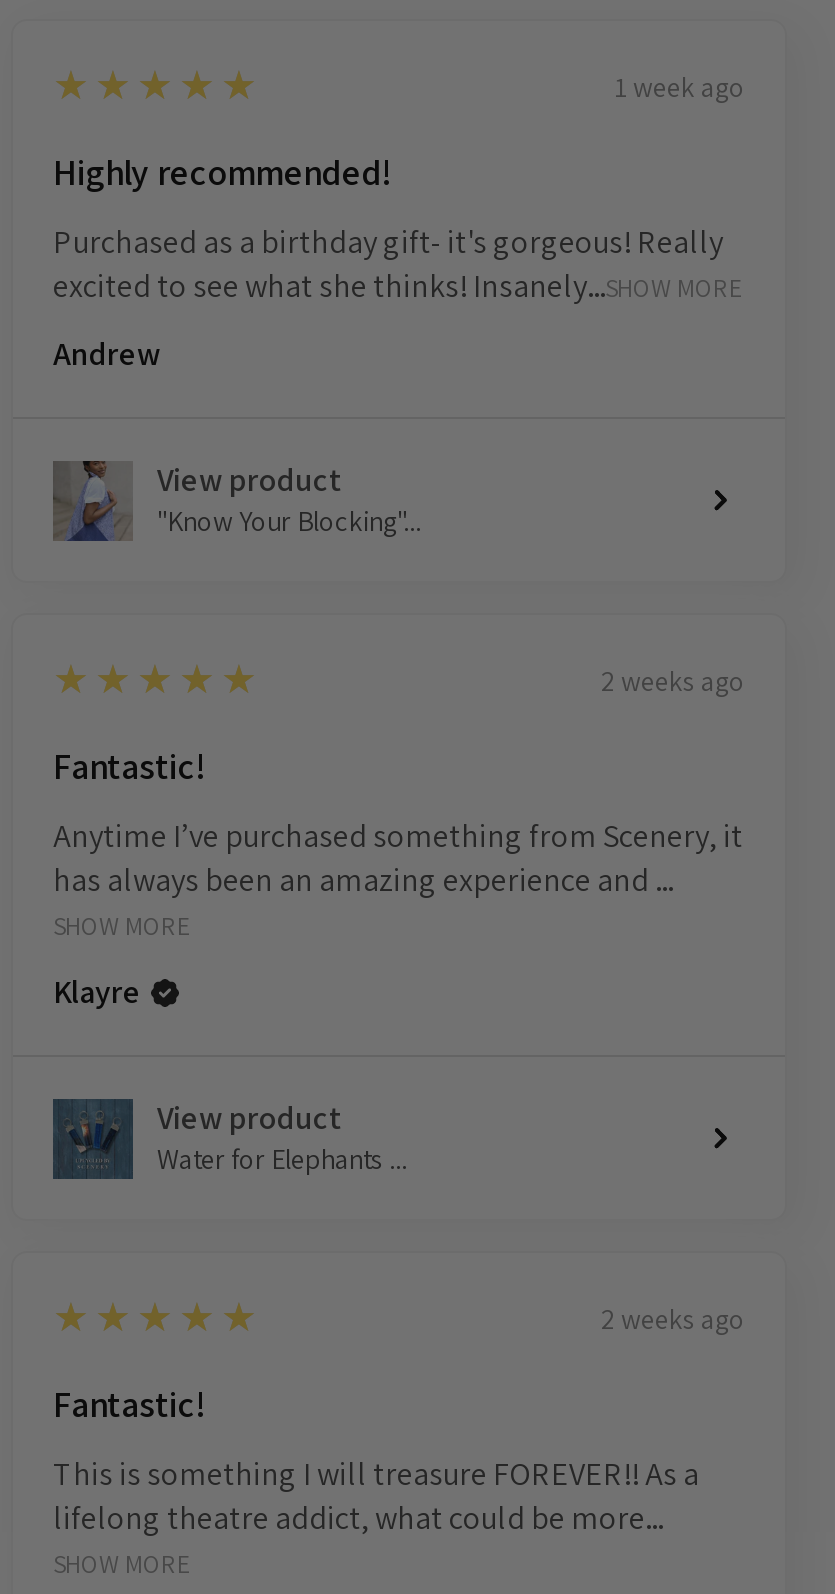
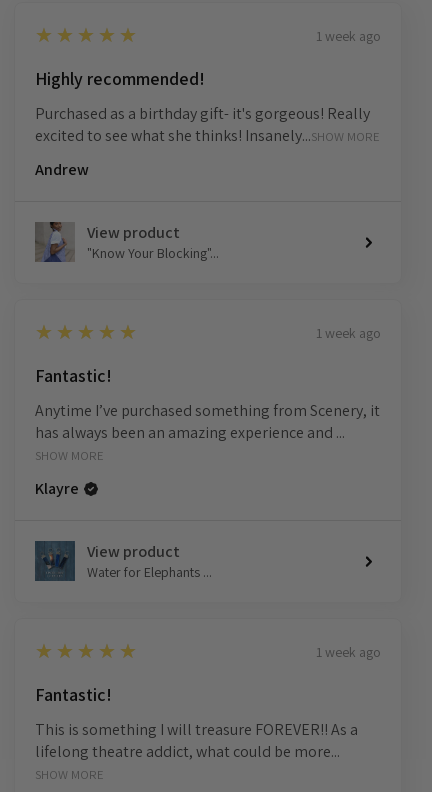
- 2 weeks ago
+ 1 week ago

- 2 weeks ago
+ 1 week ago
